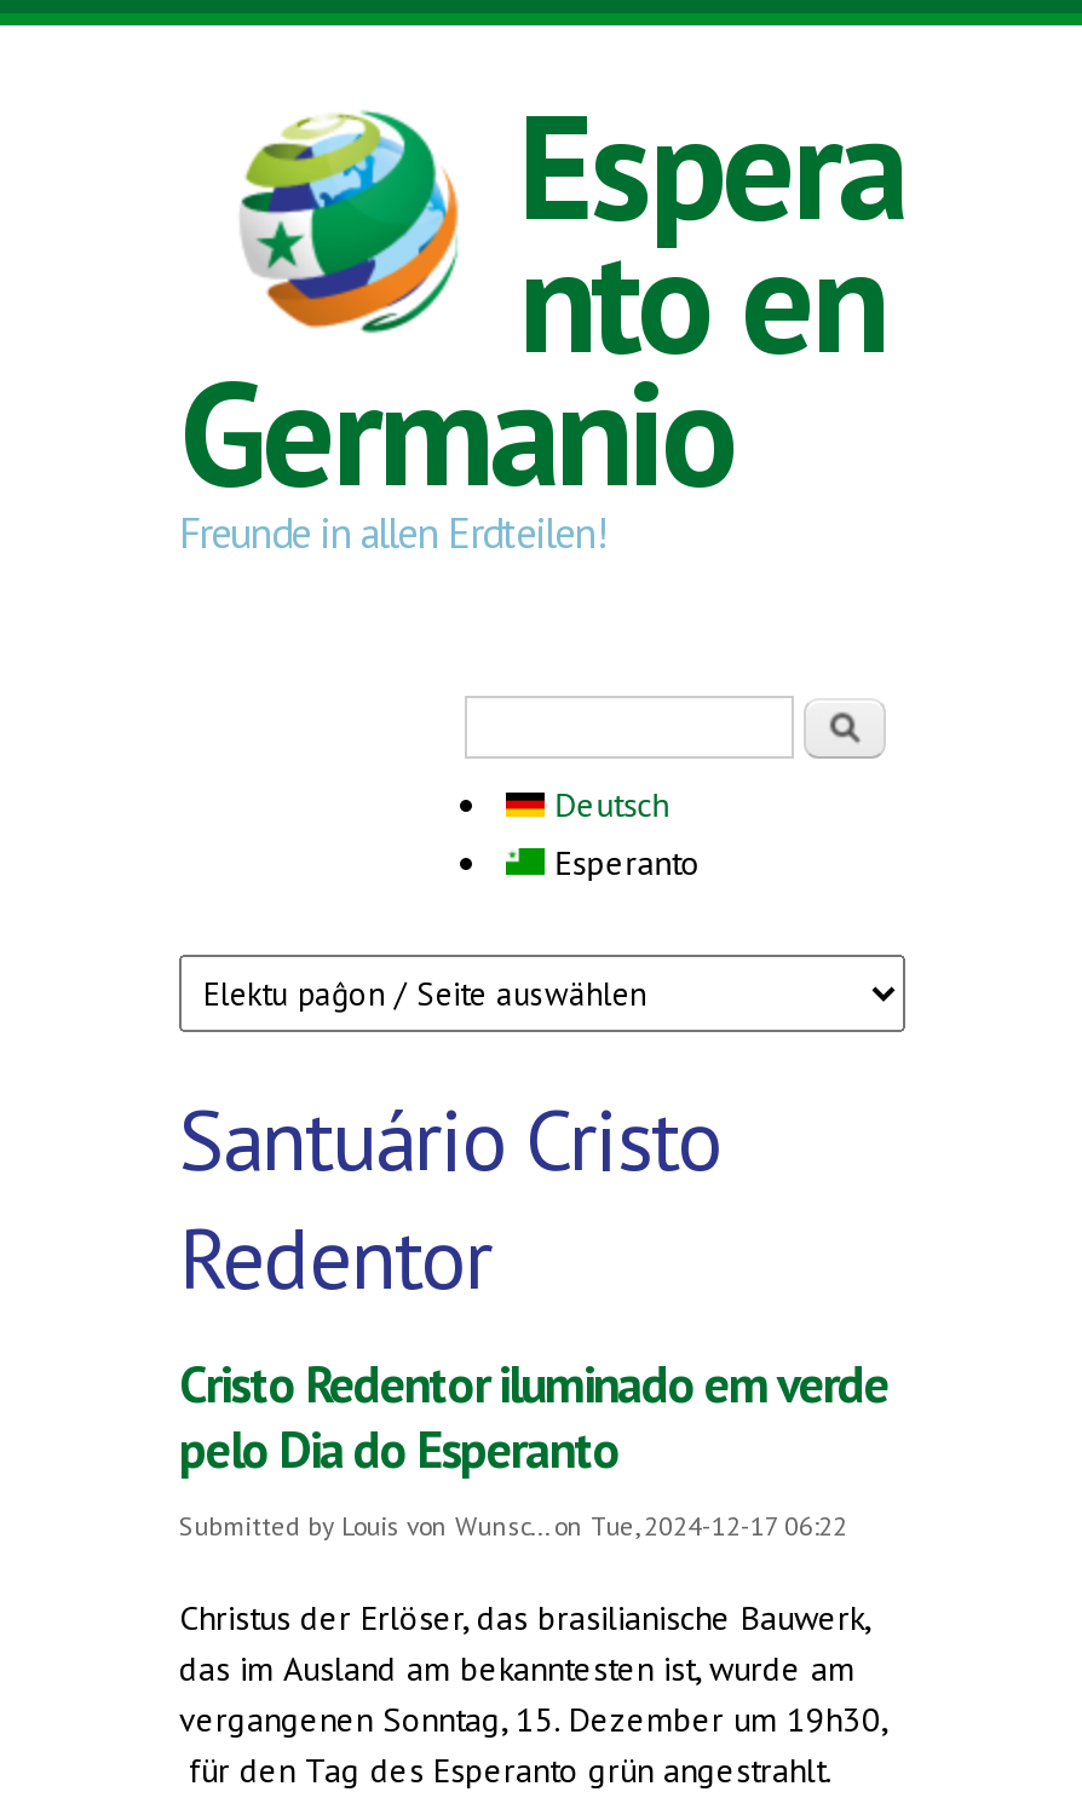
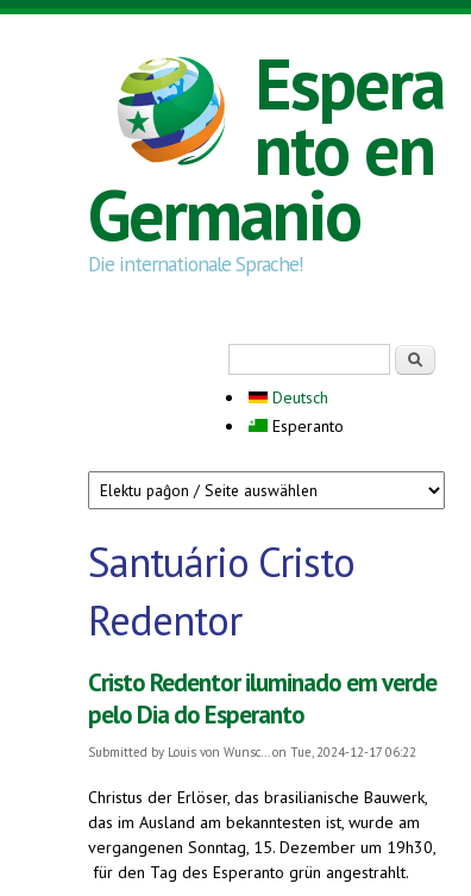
- Freunde in allen Erdteilen!
+ Die internationale Sprache!
